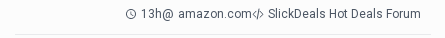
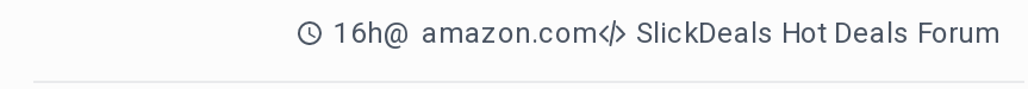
- 13h@ amazon.com SlickDeals Hot Deals Forum
+ 16h@ amazon.com SlickDeals Hot Deals Forum
